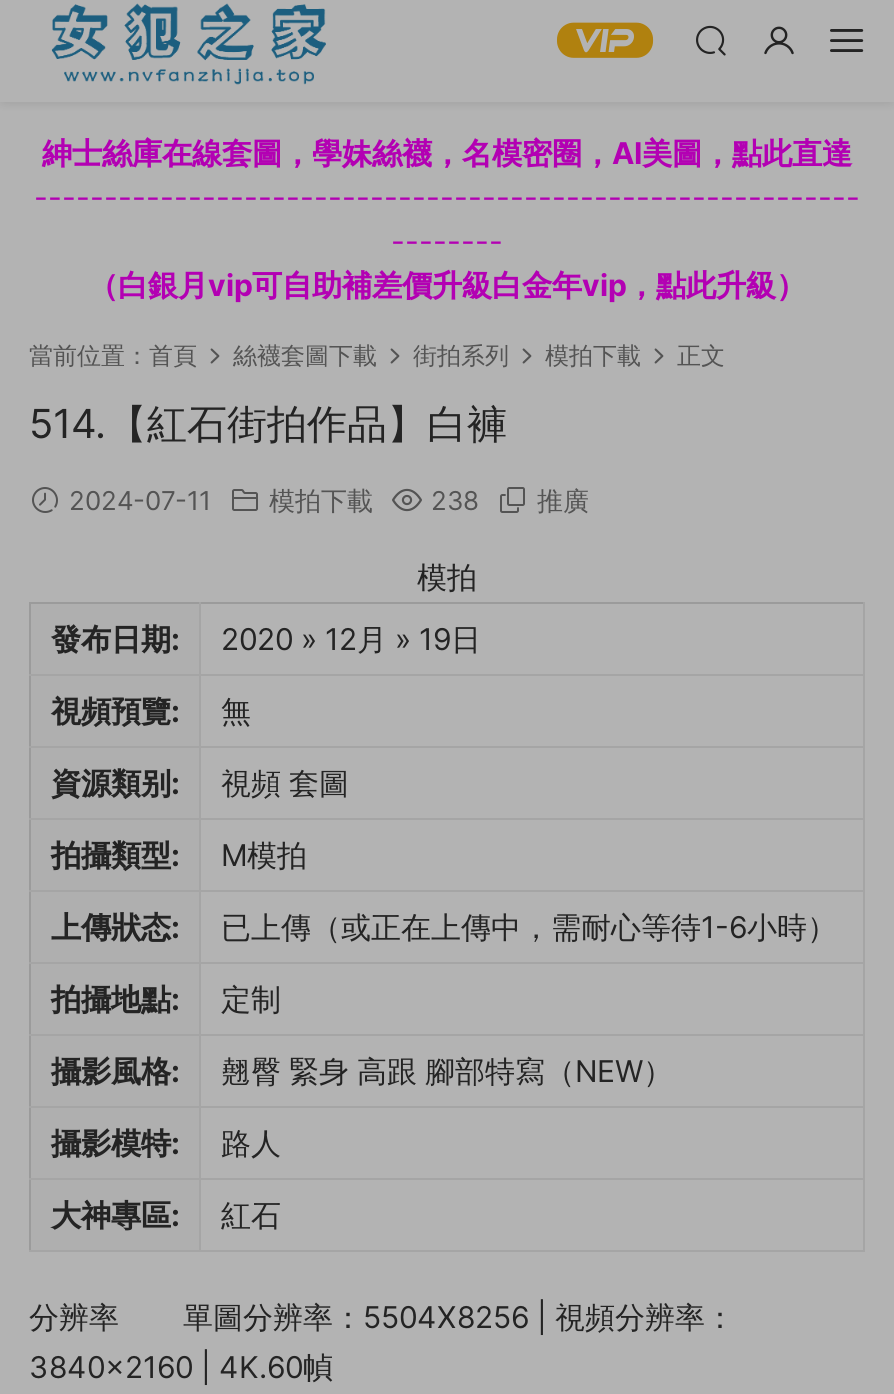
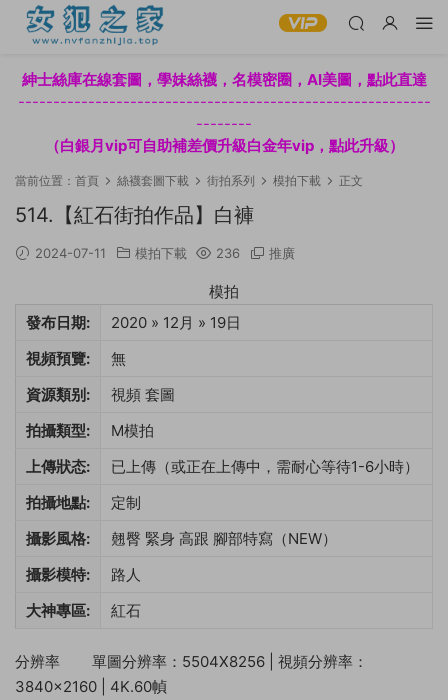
- 2024-07-11 模拍下載 238 推廣
+ 2024-07-11 模拍下載 236 推廣
